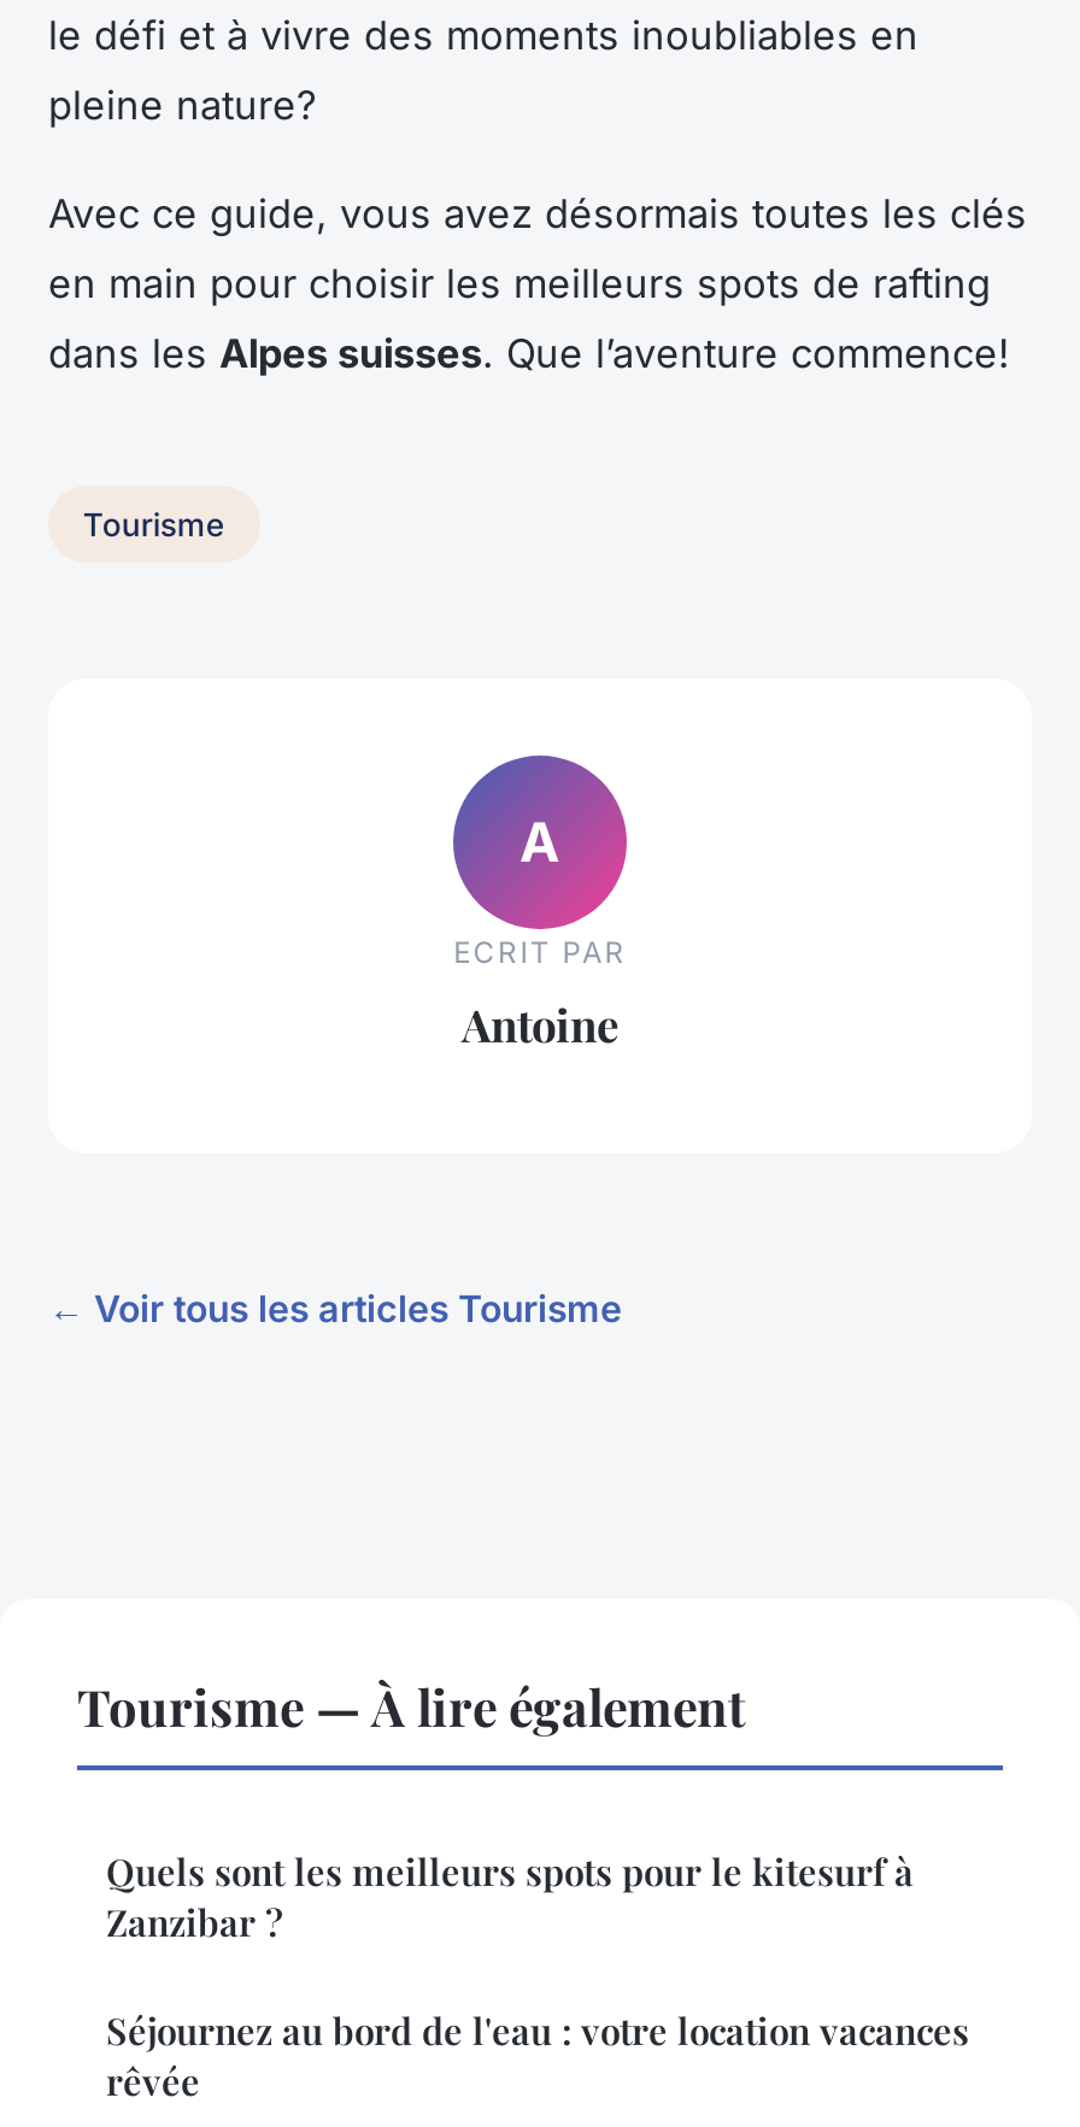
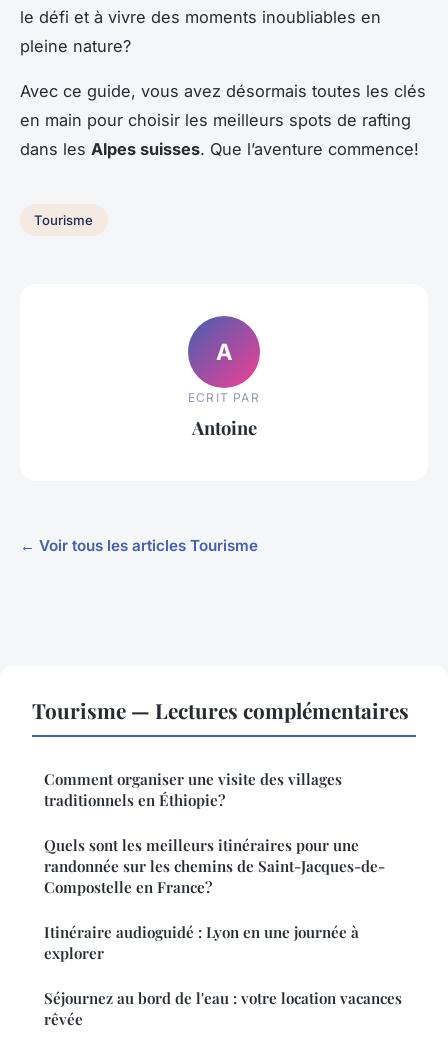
- Tourisme — À lire également
- Quels sont les meilleurs spots pour le kitesurf à
- Zanzibar ?
+ Tourisme — Lectures complémentaires
+ Comment organiser une visite des villages
+ traditionnels en Éthiopie?
+ Quels sont les meilleurs itinéraires pour une
+ randonnée sur les chemins de Saint-Jacques-de-
+ Compostelle en France?
+ Itinéraire audioguidé : Lyon en une journée à
+ explorer
